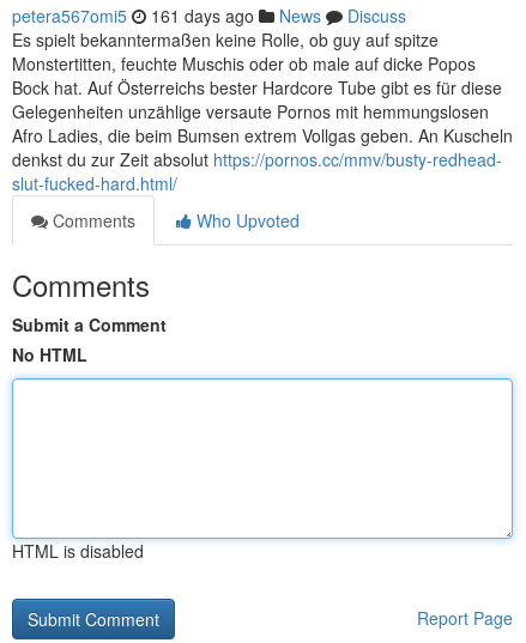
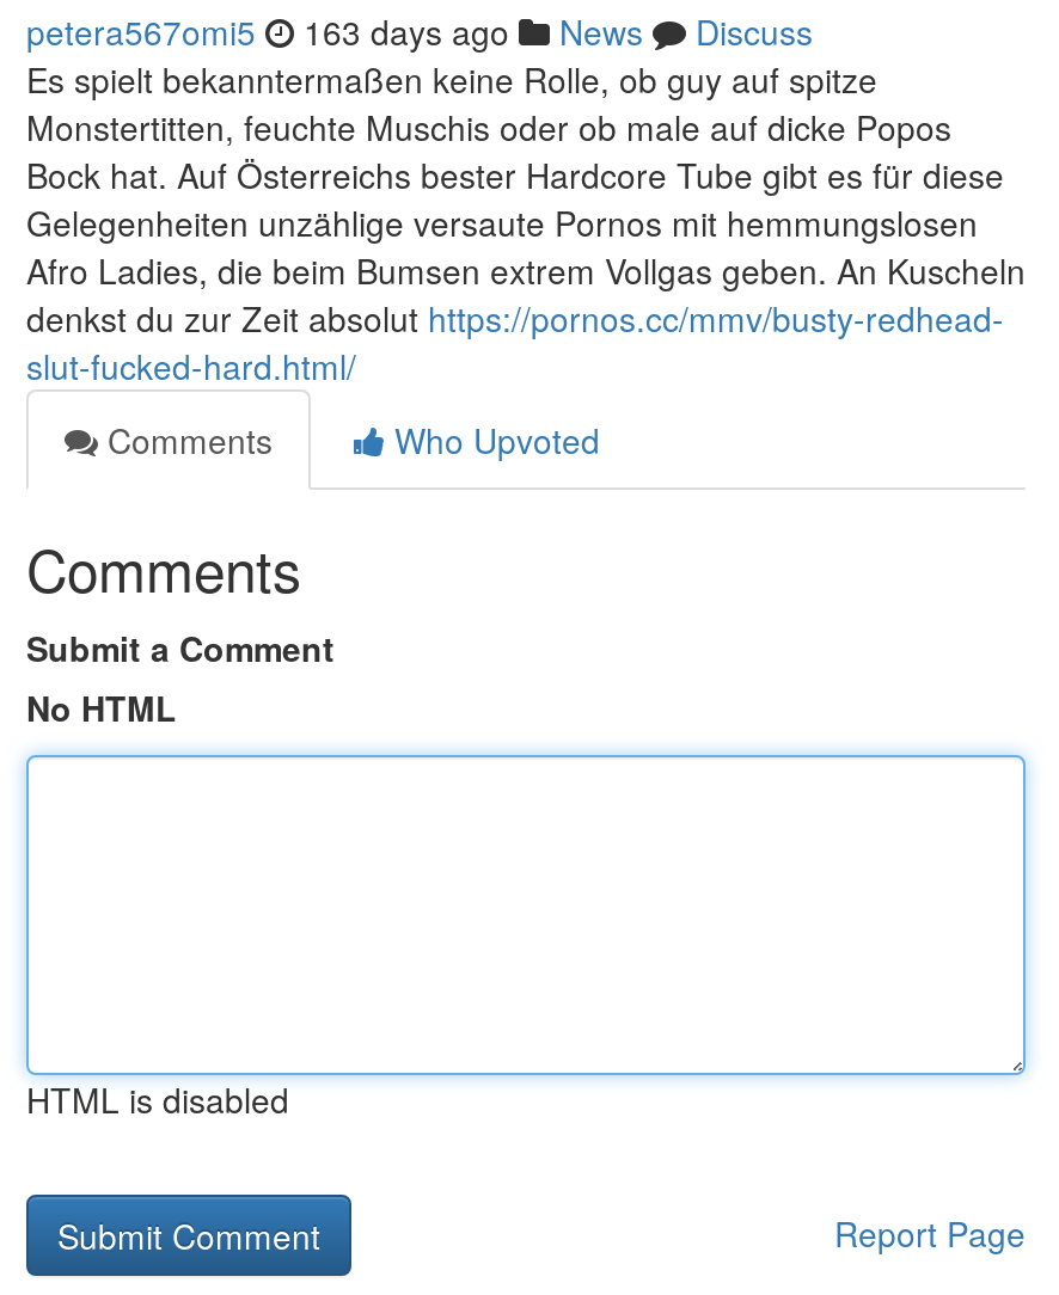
- petera567omi5 161 days ago News Discuss
+ petera567omi5 163 days ago News Discuss
